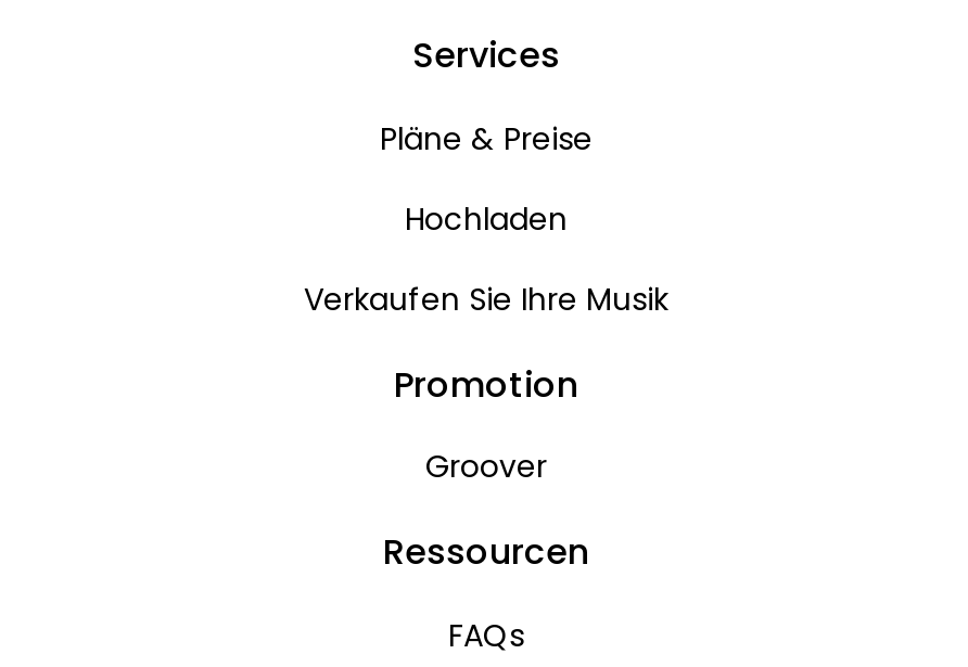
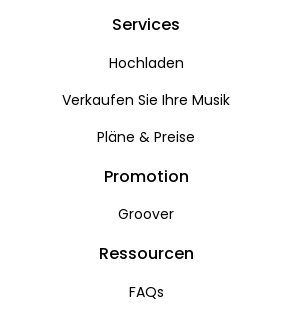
moved down: Pläne & Preise

moved up: Hochladen | Verkaufen Sie Ihre Musik
